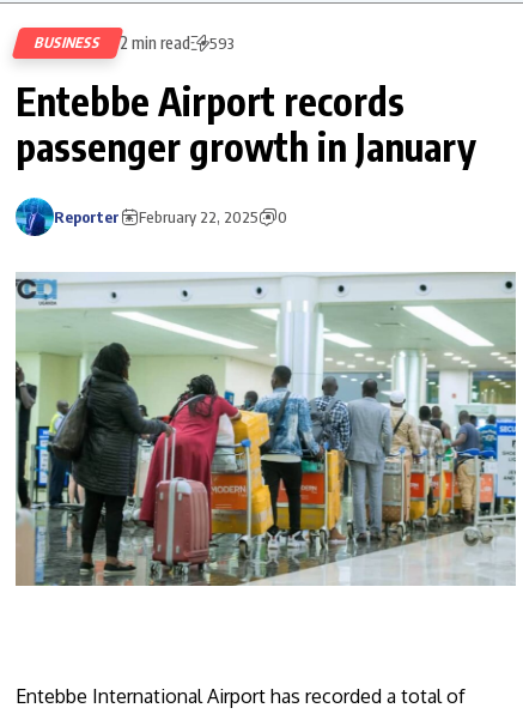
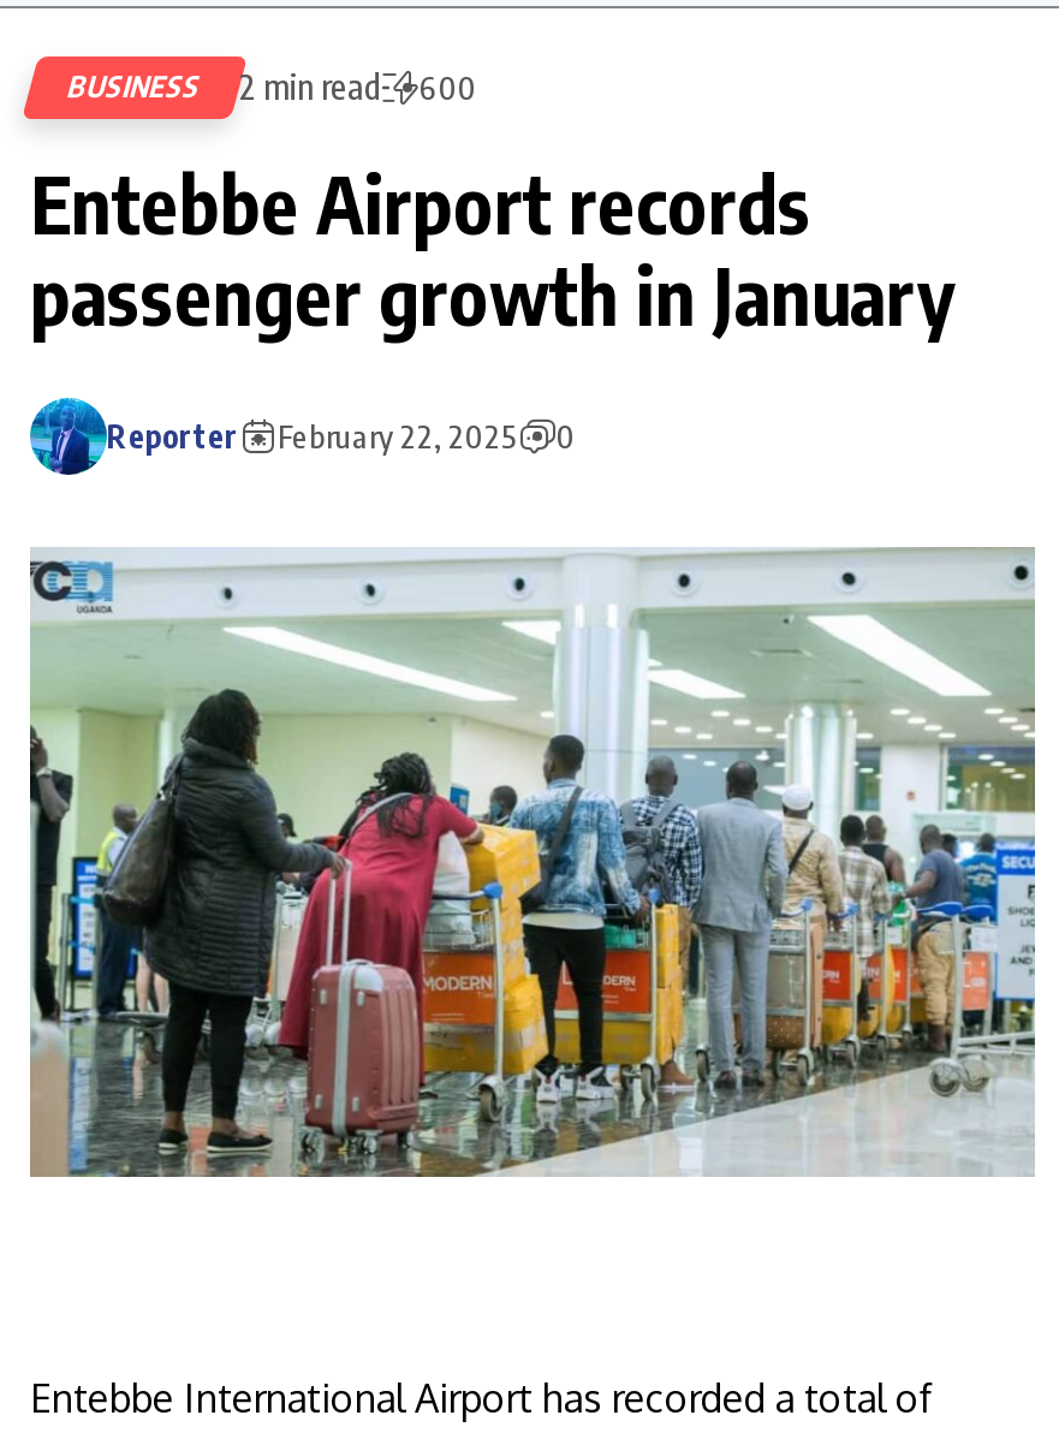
- BUSINESS 2 min read 593
+ BUSINESS 2 min read 600
